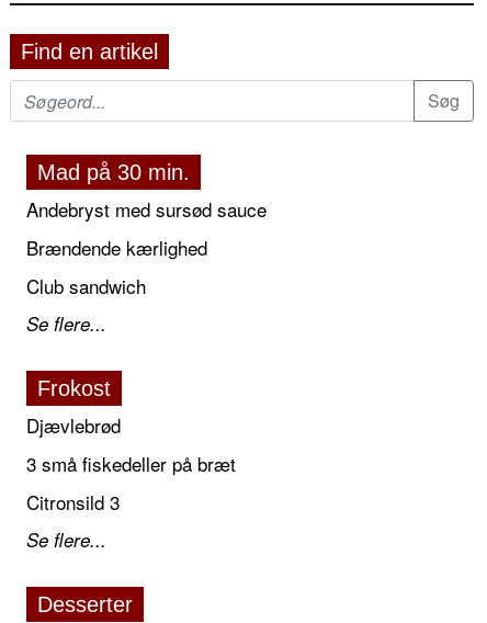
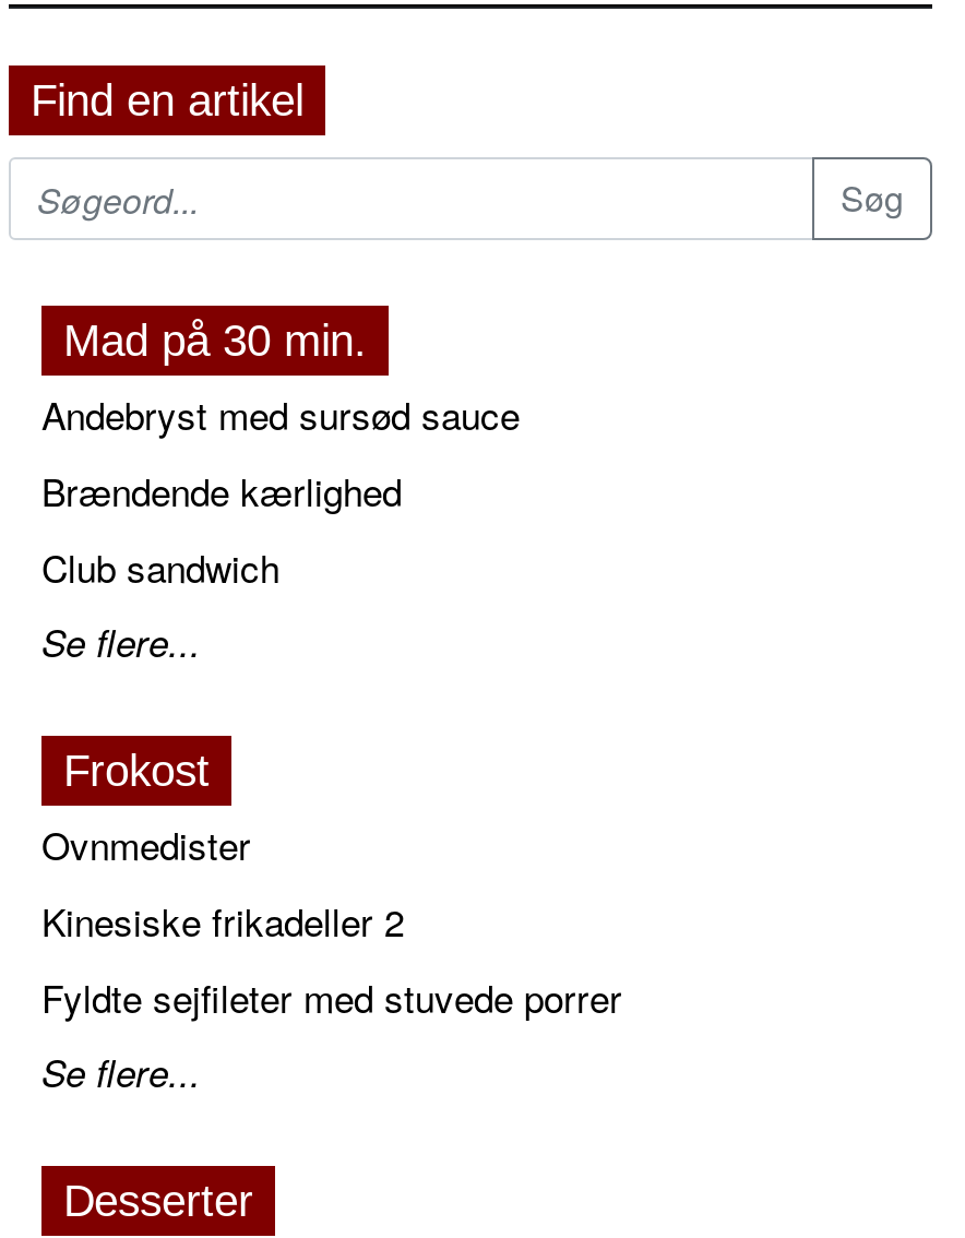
- Djævlebrød
- 3 små fiskedeller på bræt
- Citronsild 3
+ Ovnmedister
+ Kinesiske frikadeller 2
+ Fyldte sejfileter med stuvede porrer
